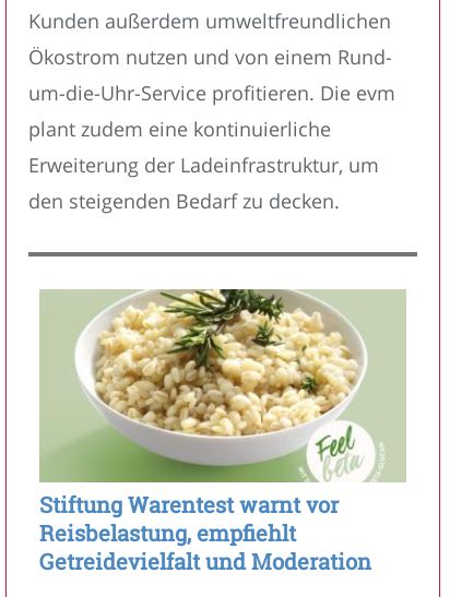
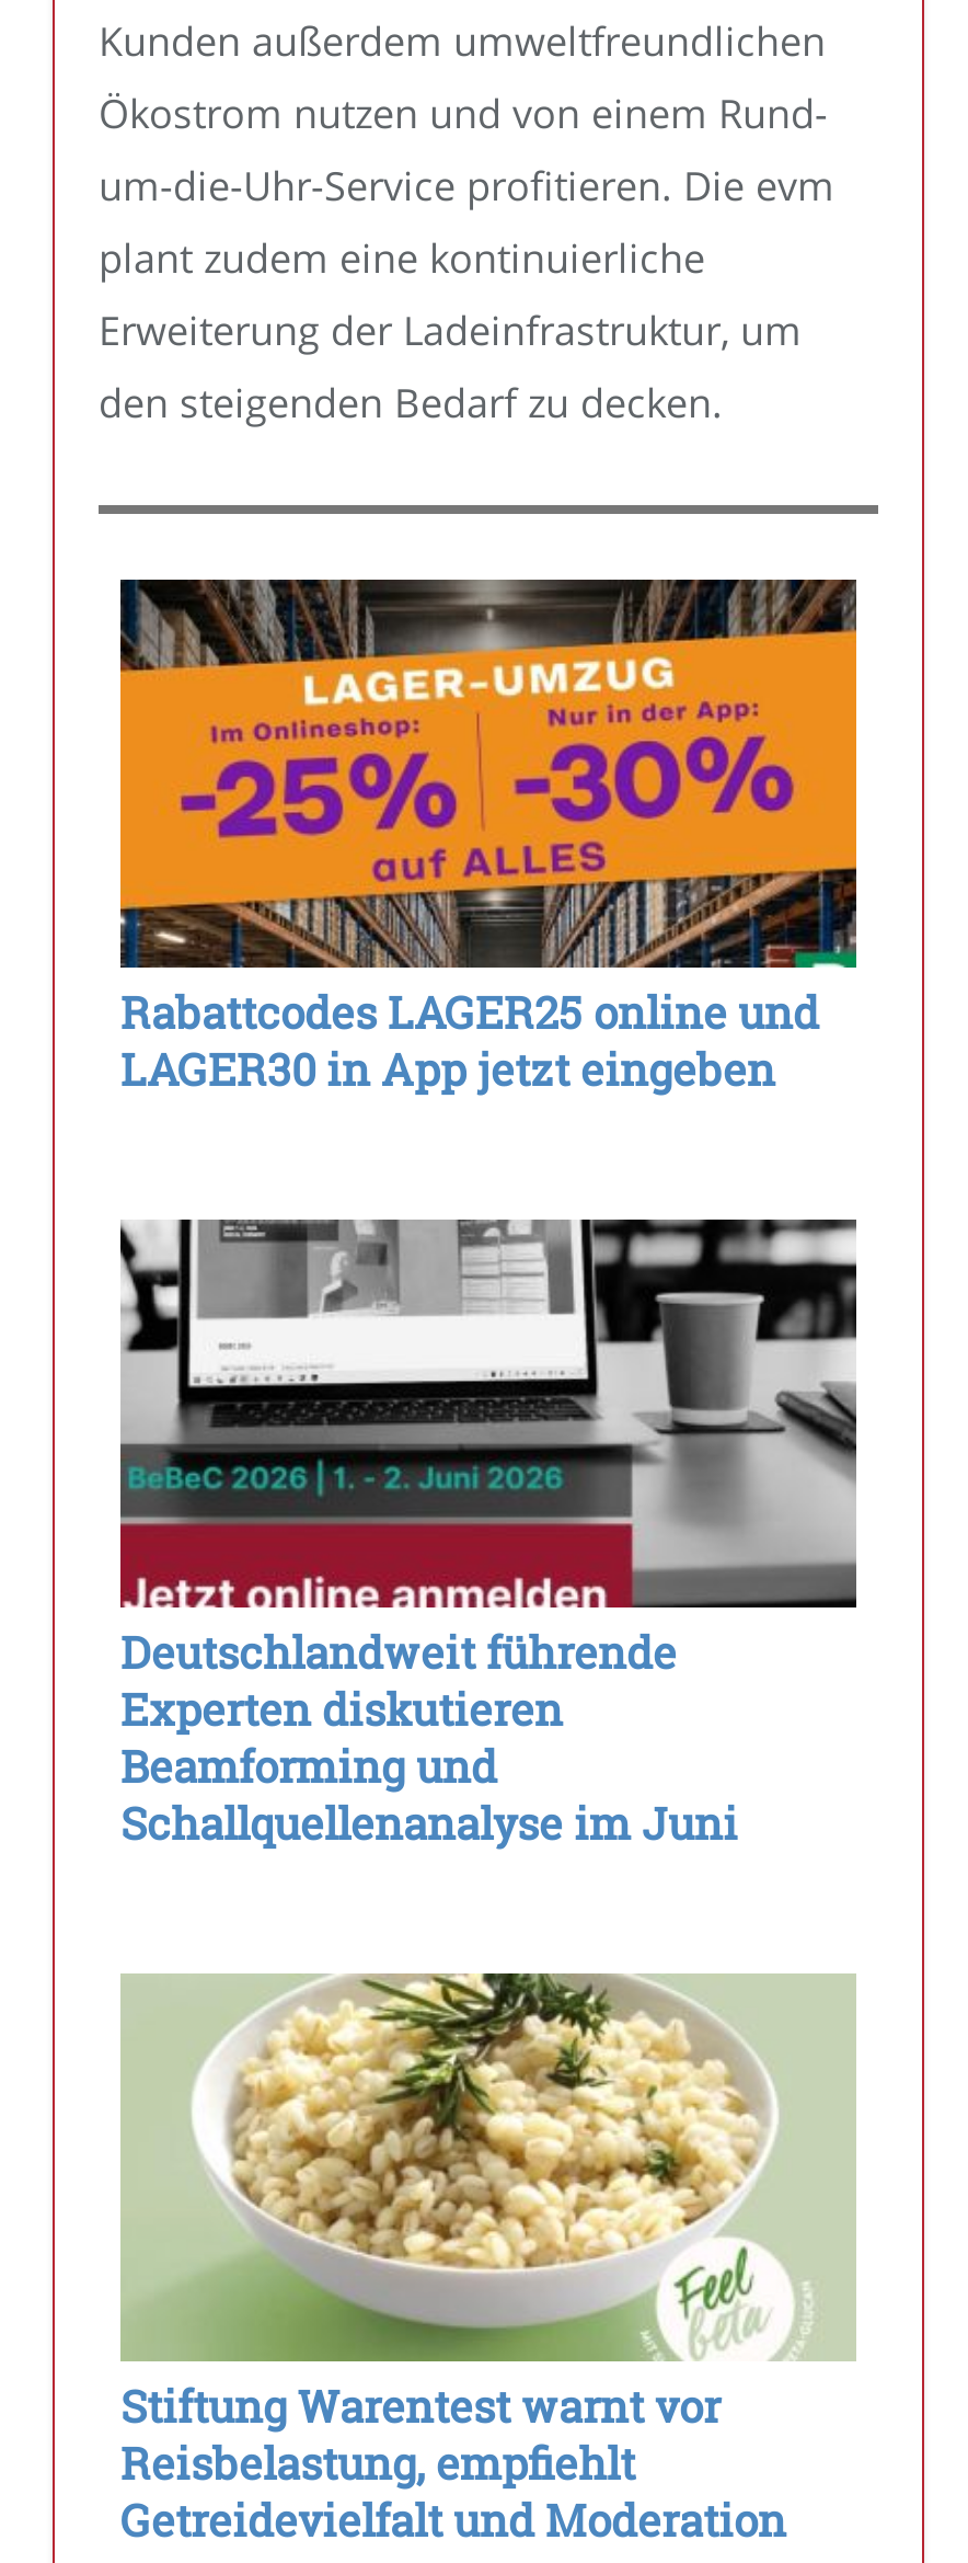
+ [image]
+ Rabattcodes LAGER25 online und
+ LAGER30 in App jetzt eingeben

+ [image]
+ Deutschlandweit führende
+ Experten diskutieren
+ Beamforming und
+ Schallquellenanalyse im Juni
